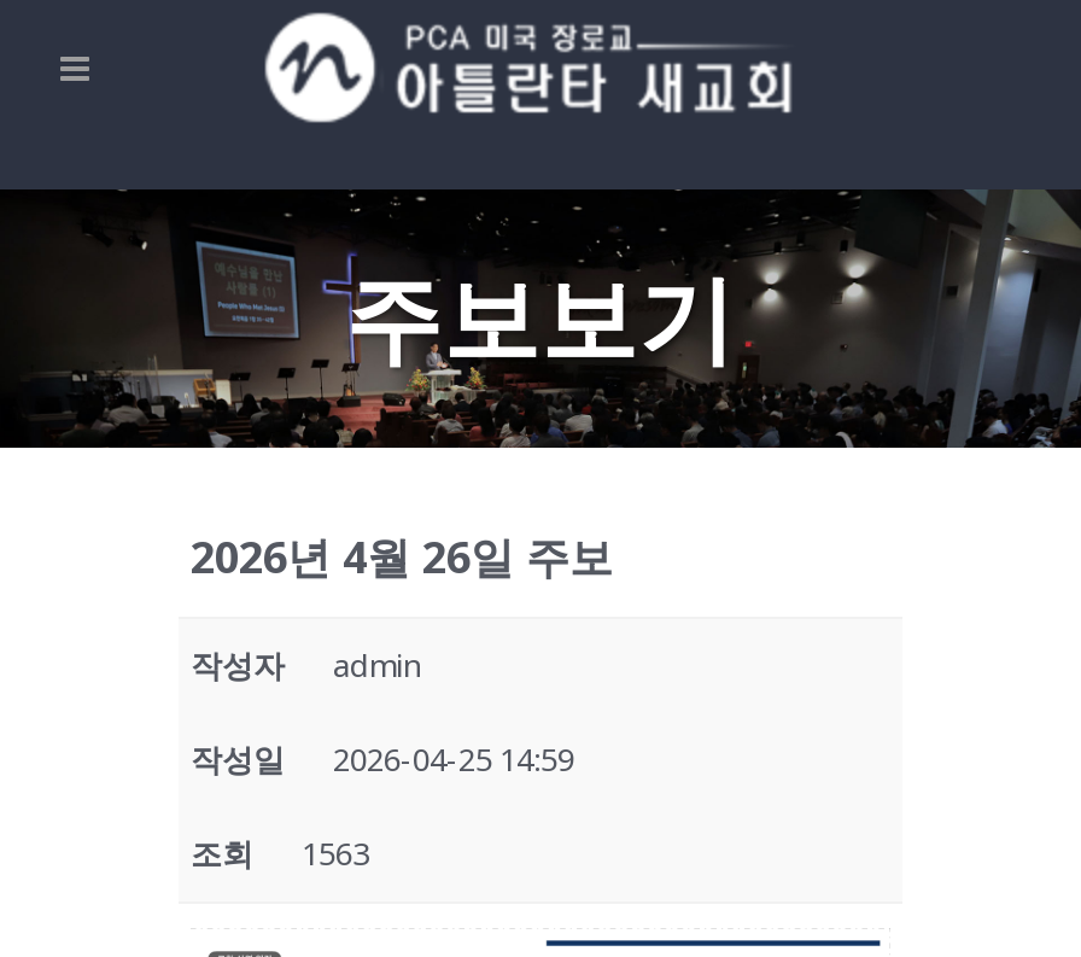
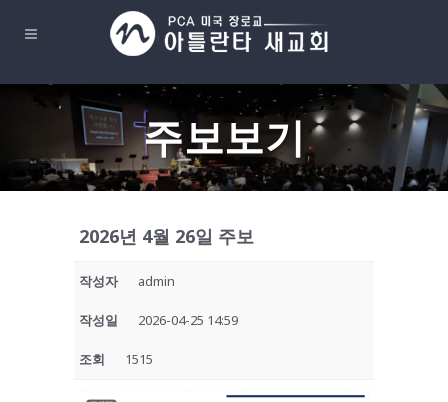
- 조회 1563
+ 조회 1515
